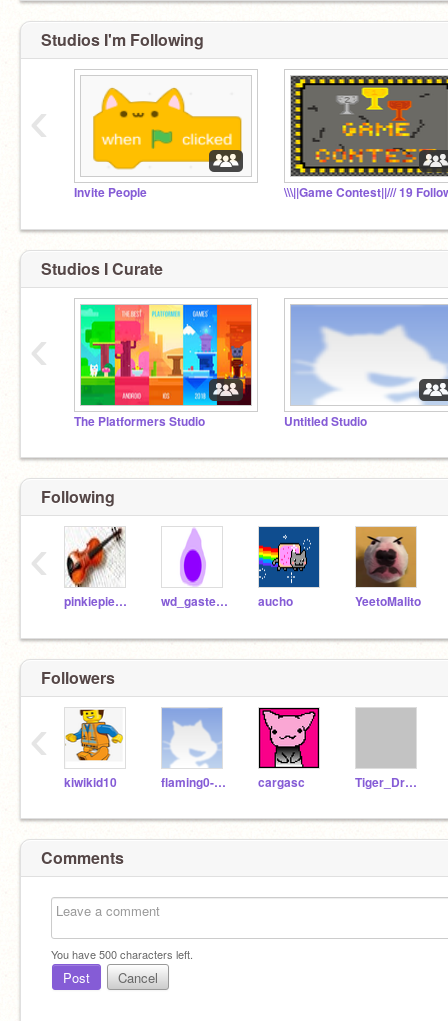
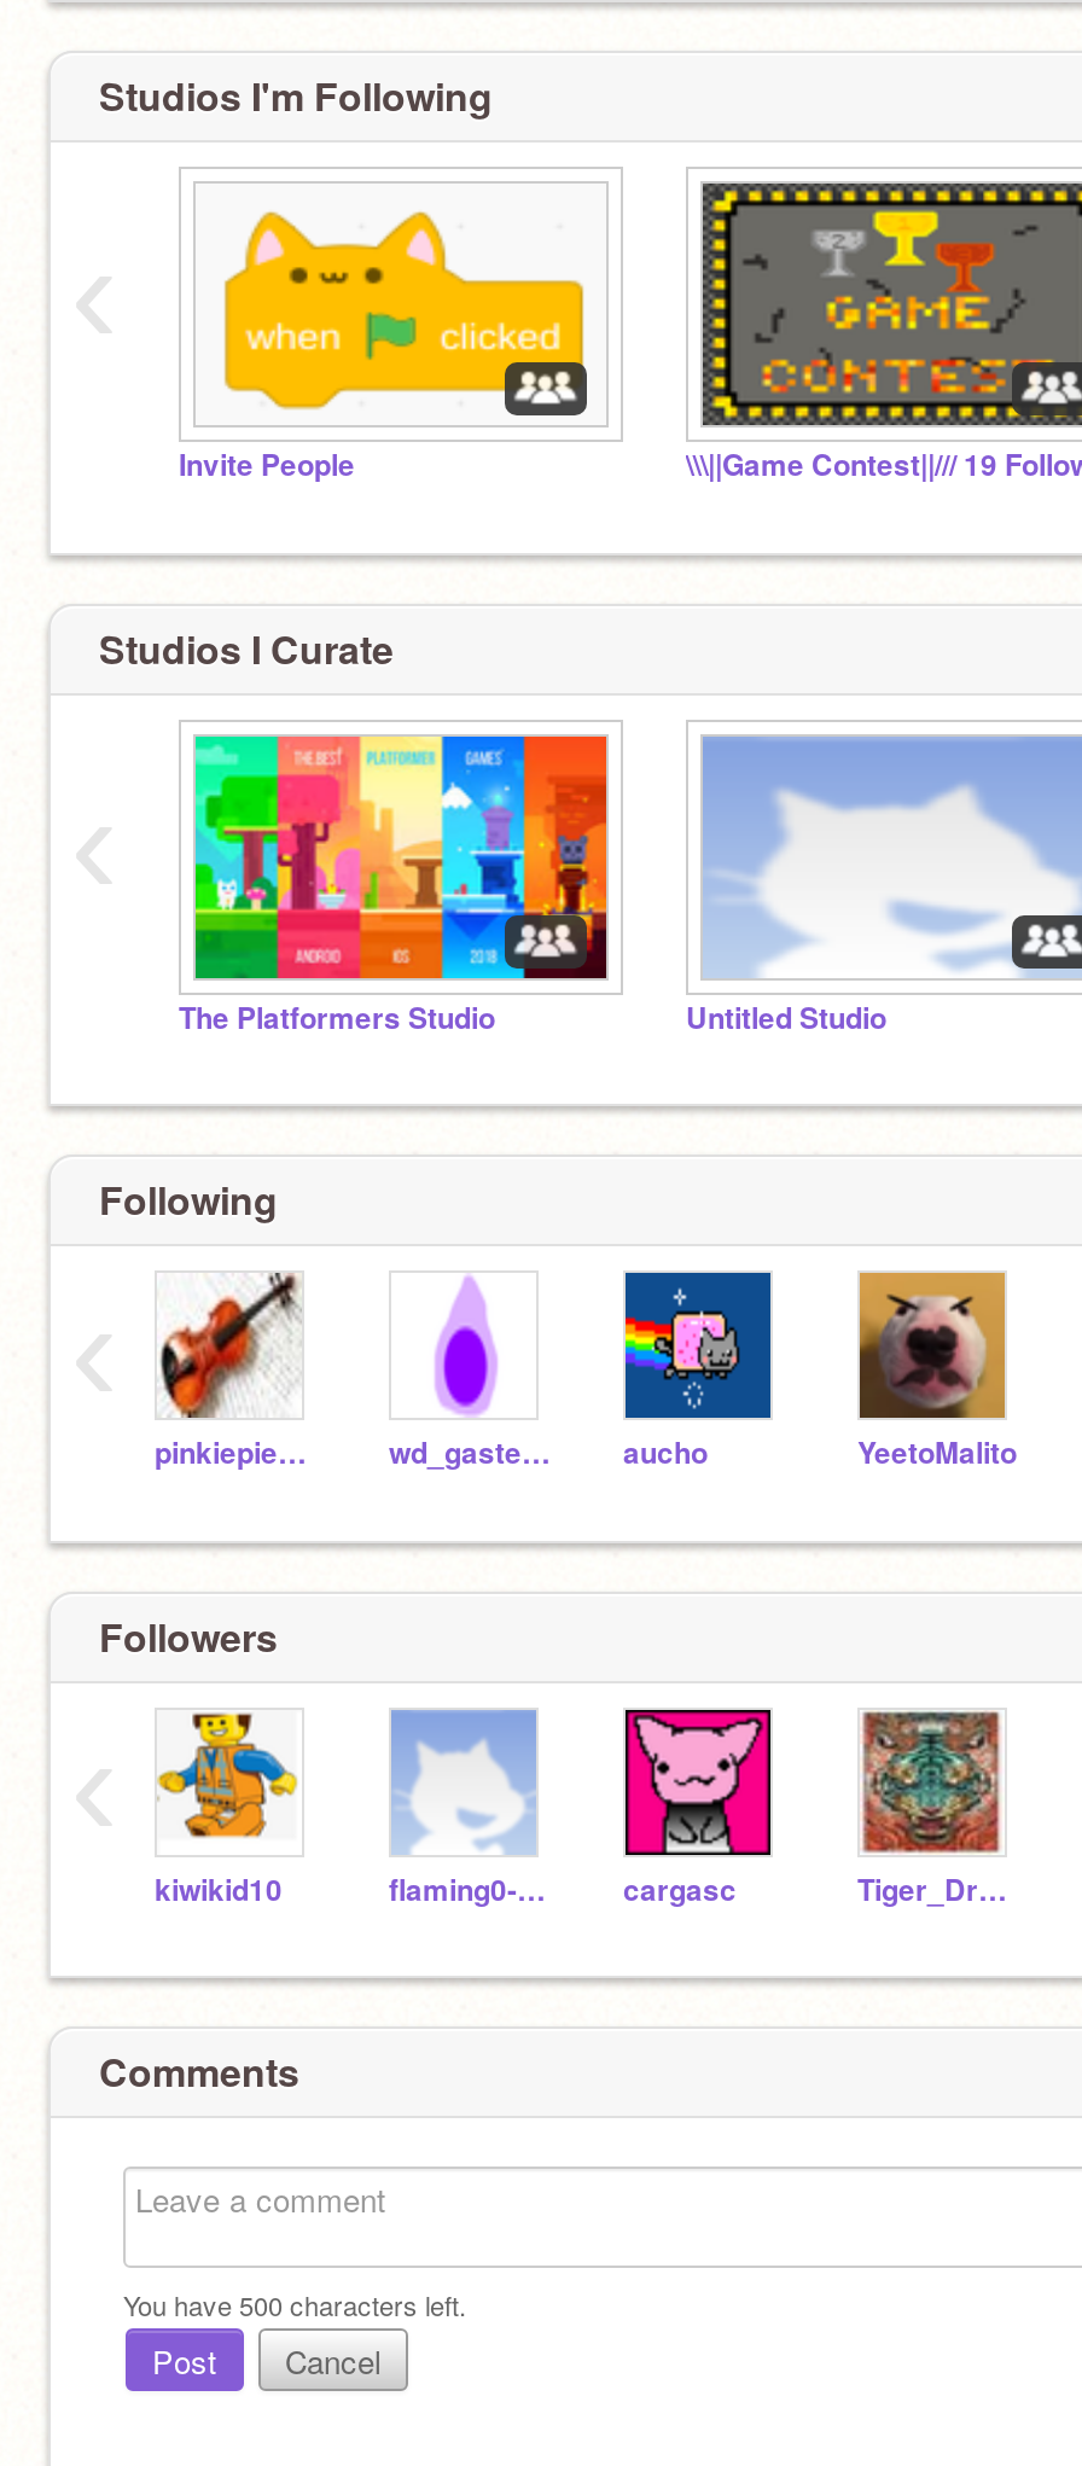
+ [image]
